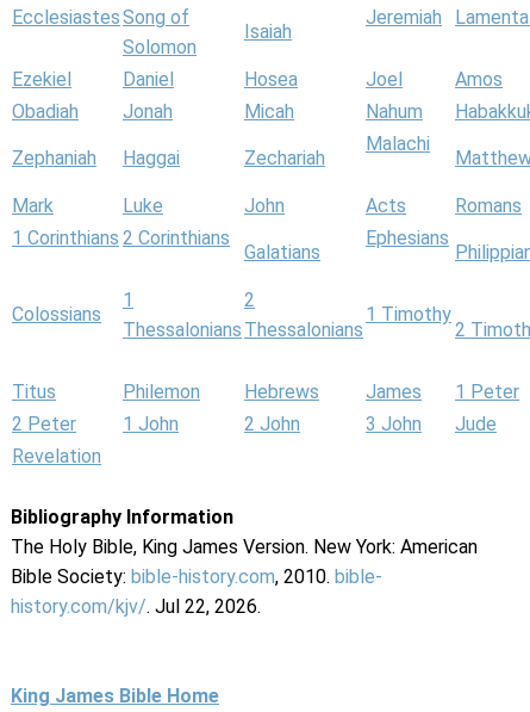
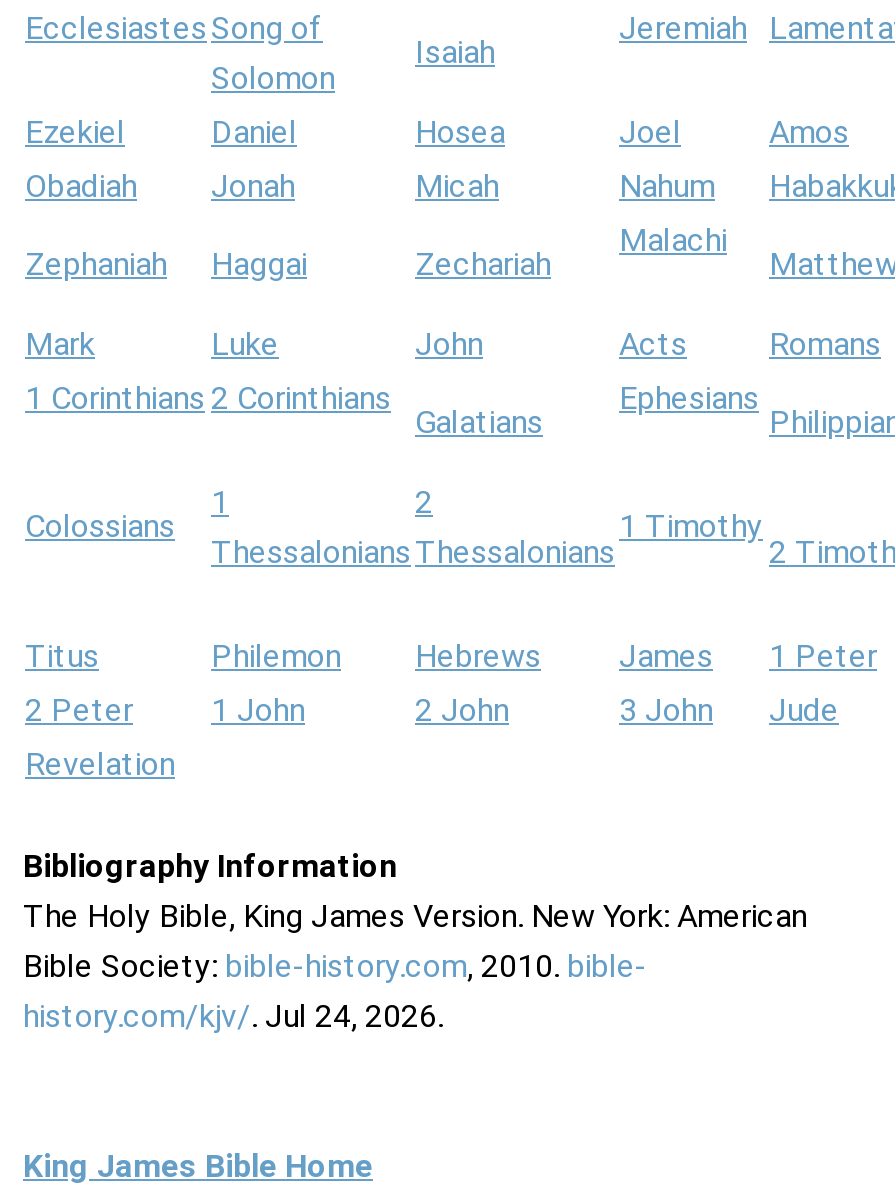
- history.com/kjv/. Jul 22, 2026.
+ history.com/kjv/. Jul 24, 2026.
